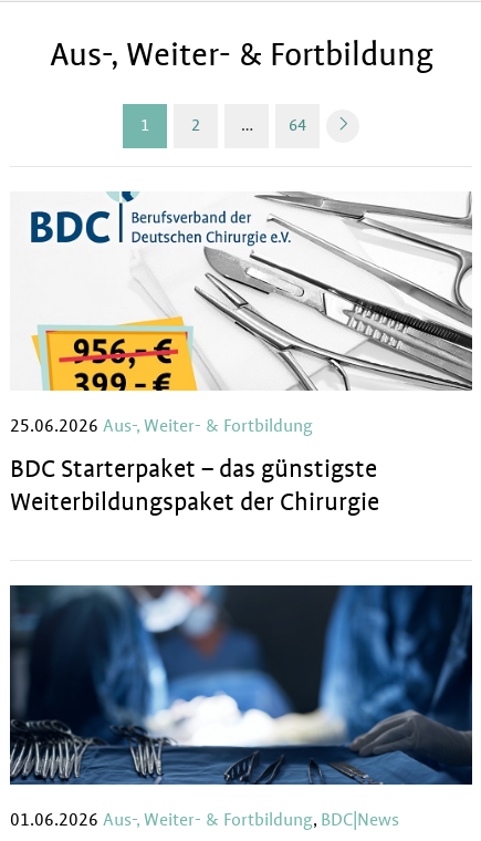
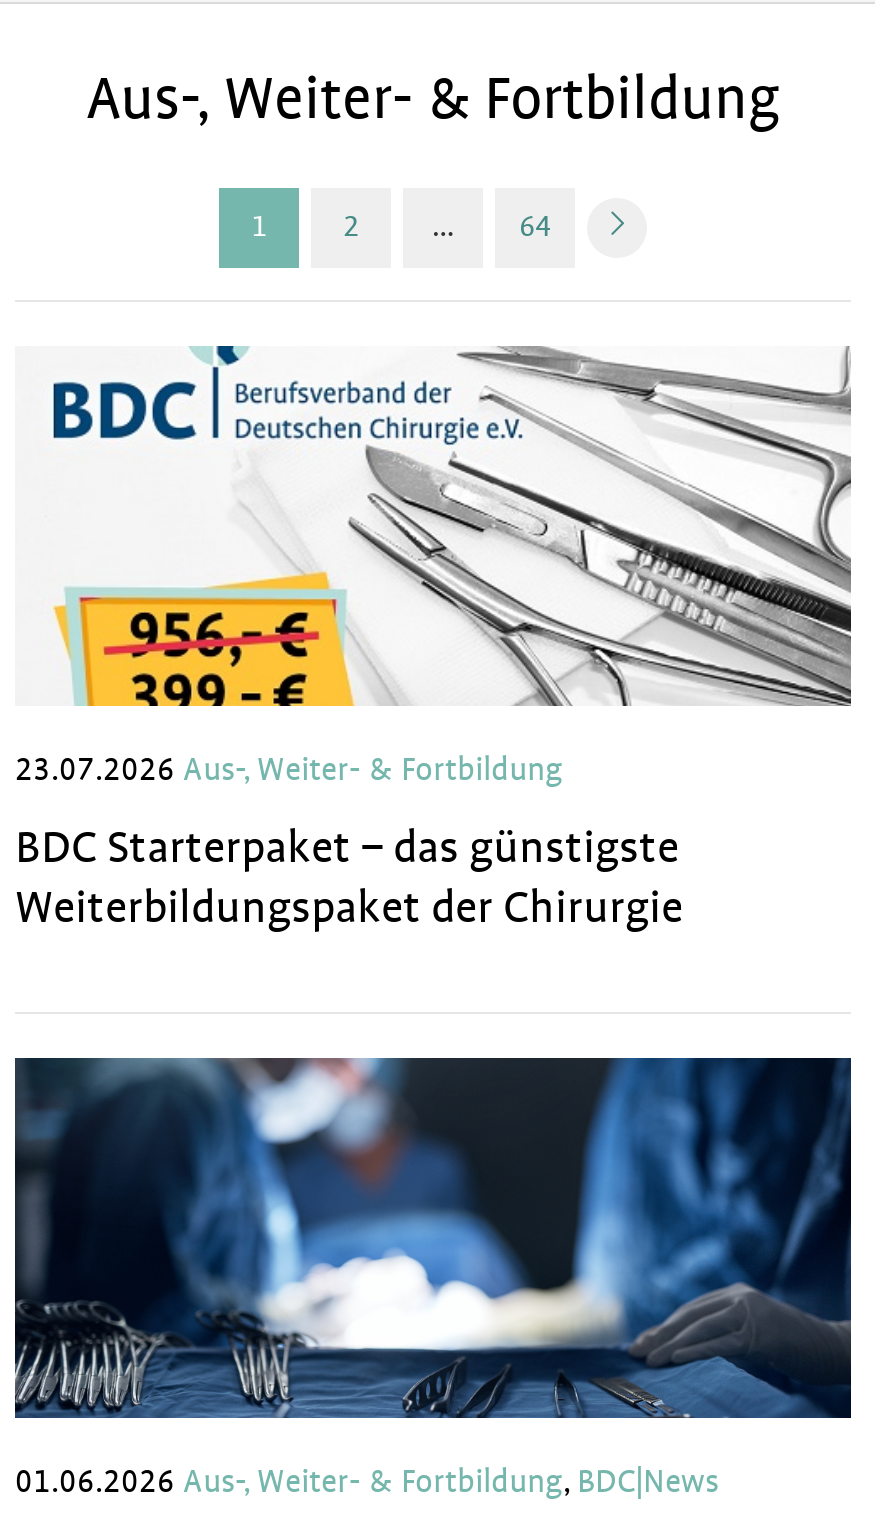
- 25.06.2026 Aus-, Weiter- & Fortbildung
+ 23.07.2026 Aus-, Weiter- & Fortbildung
